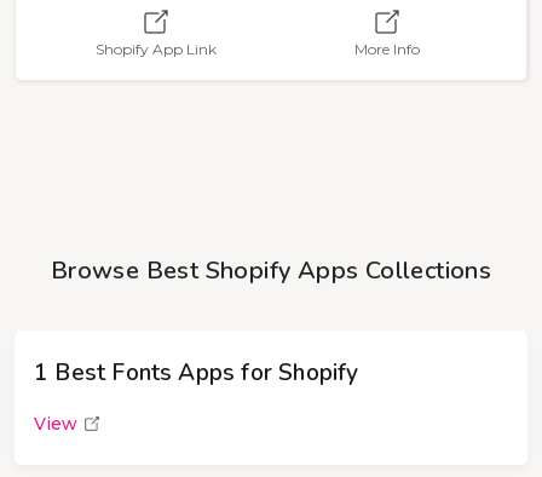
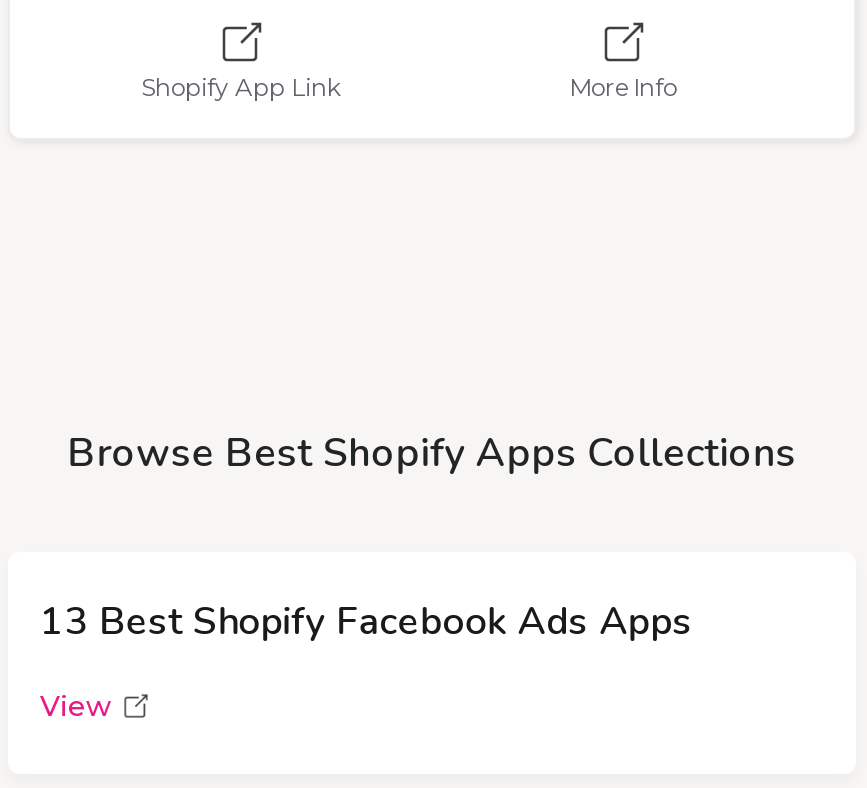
- 1 Best Fonts Apps for Shopify
+ 13 Best Shopify Facebook Ads Apps
